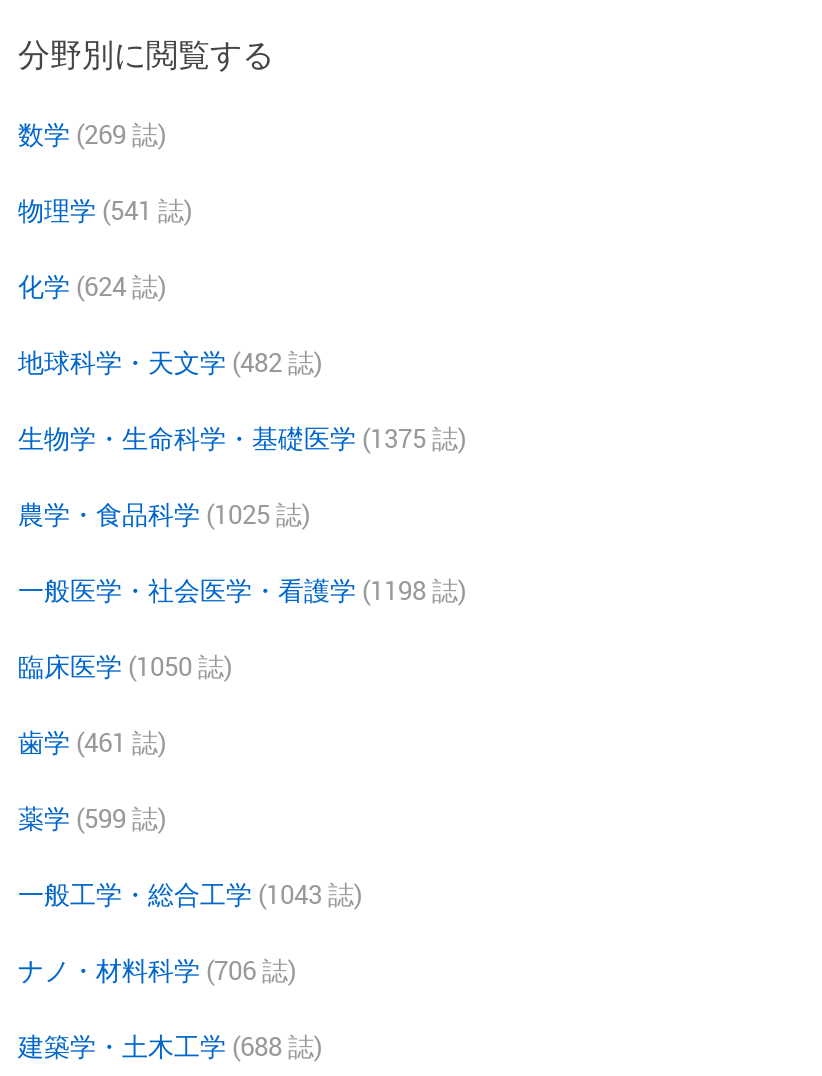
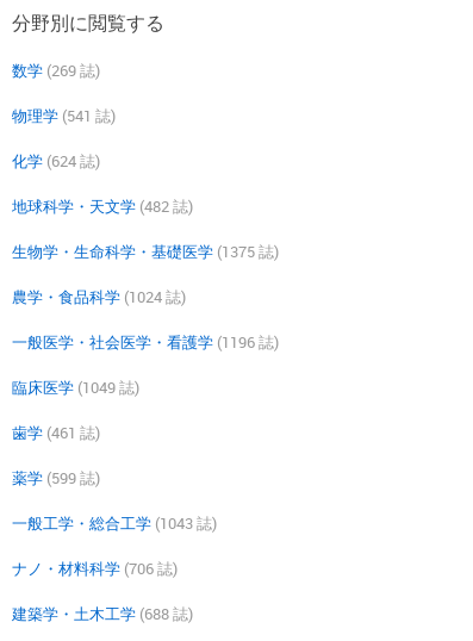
- 農学・食品科学 (1025 誌)
+ 農学・食品科学 (1024 誌)

- 一般医学・社会医学・看護学 (1198 誌)
+ 一般医学・社会医学・看護学 (1196 誌)

- 臨床医学 (1050 誌)
+ 臨床医学 (1049 誌)
